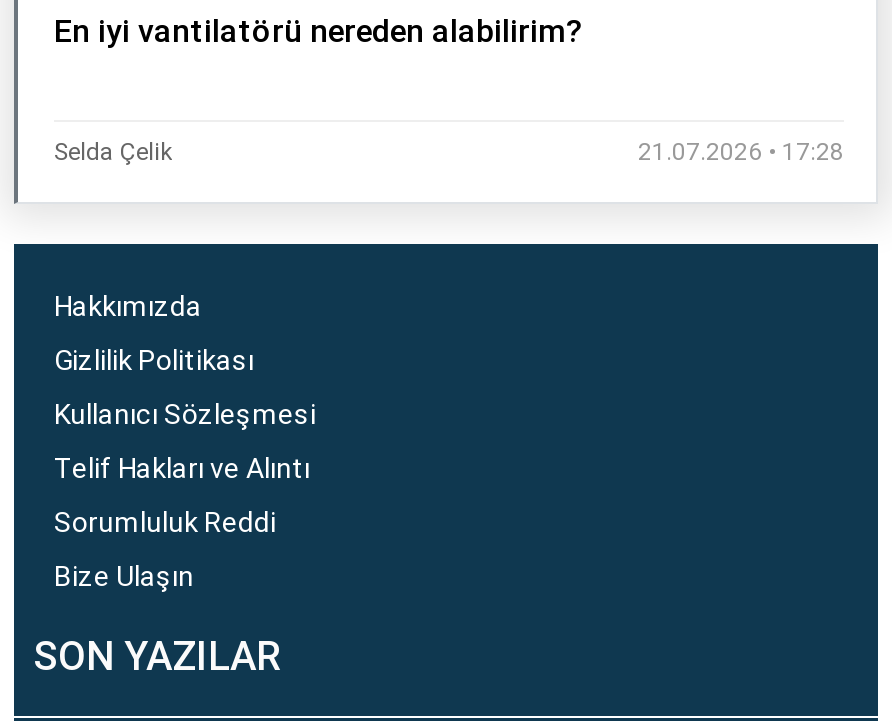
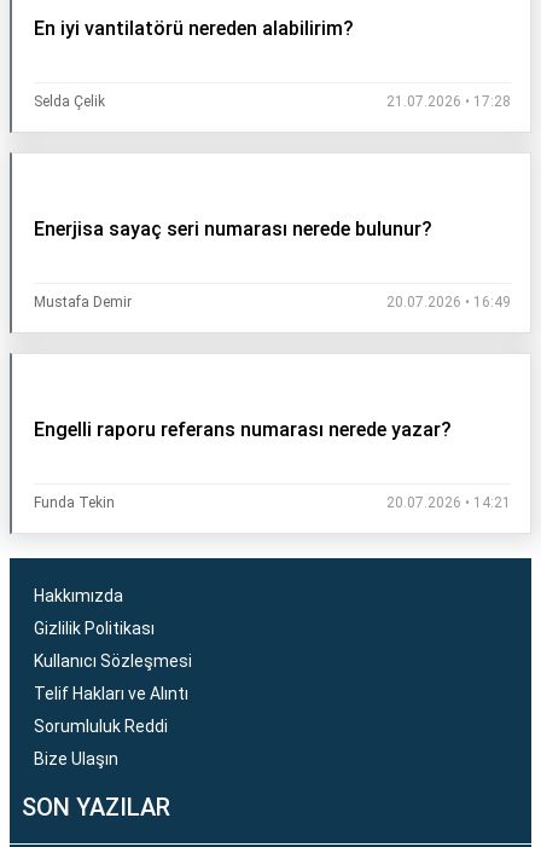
+ Enerjisa sayaç seri numarası nerede bulunur?
+ Mustafa Demir
+ 20.07.2026 • 16:49

+ Engelli raporu referans numarası nerede yazar?
+ Funda Tekin
+ 20.07.2026 • 14:21
